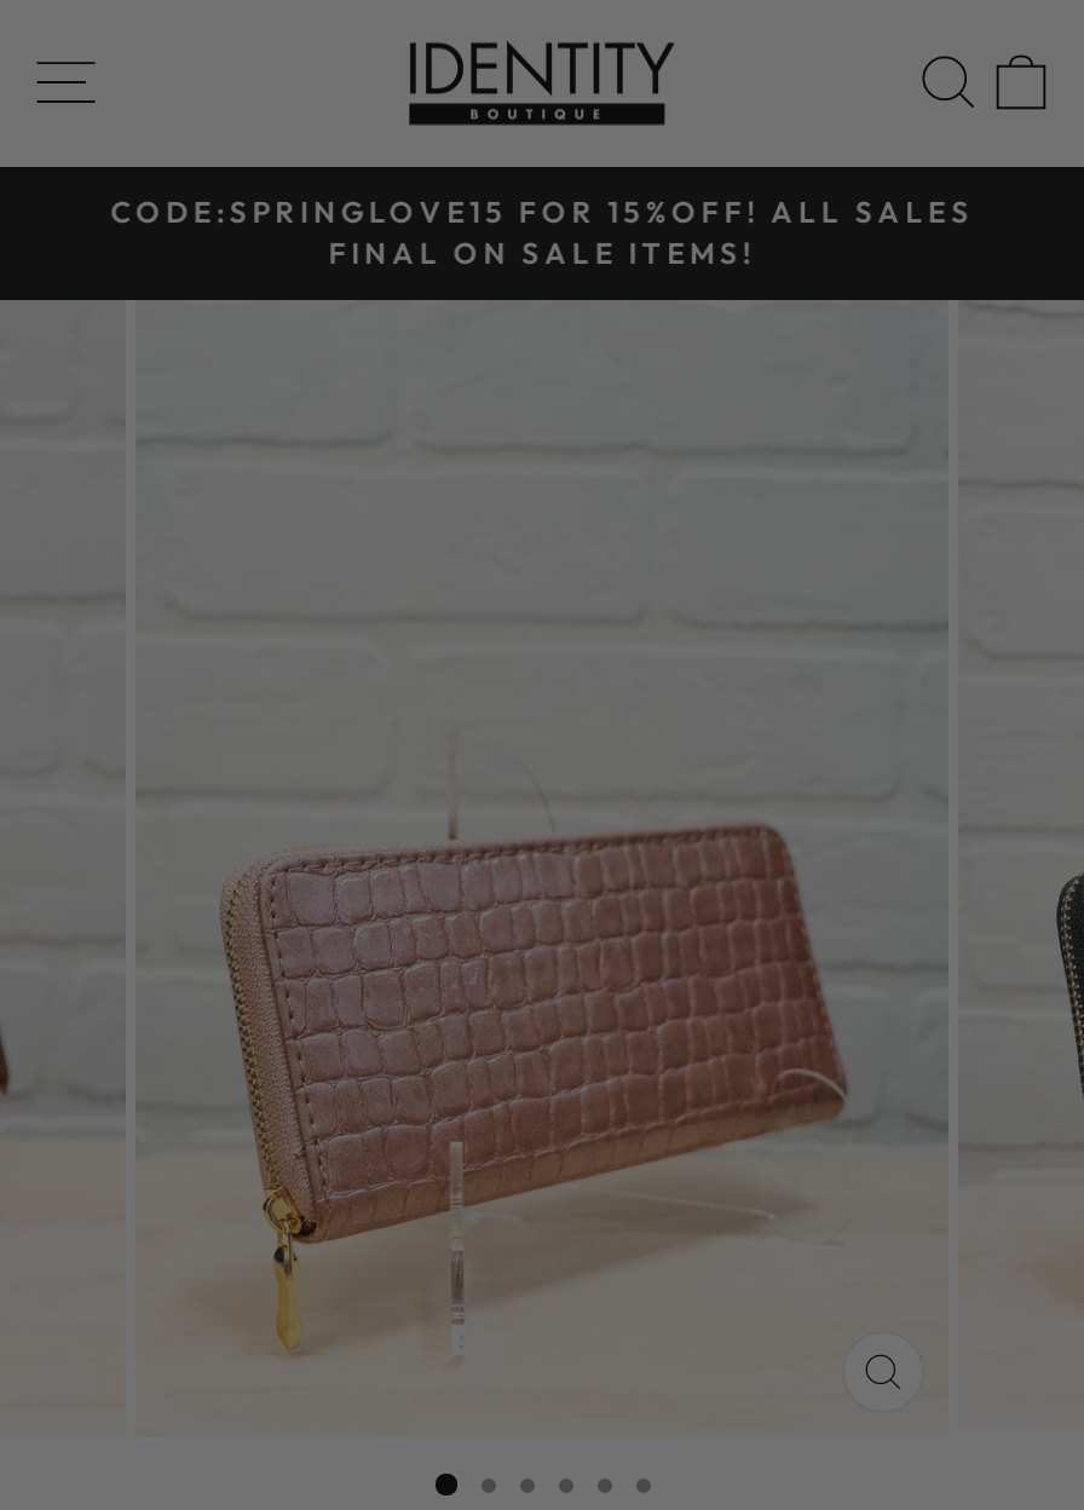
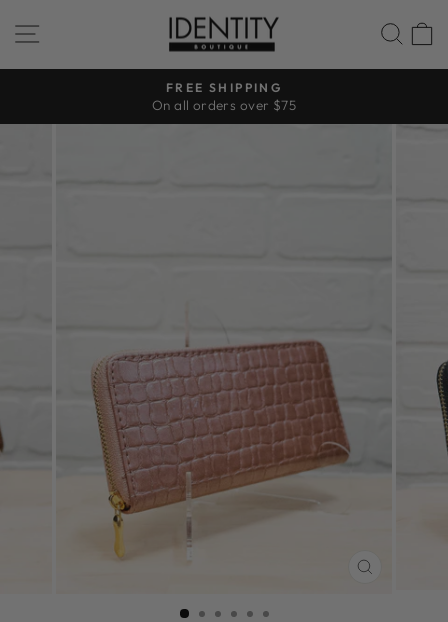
- CODE:SPRINGLOVE15 FOR 15%OFF! ALL SALES
- FINAL ON SALE ITEMS!
+ FREE SHIPPING
+ On all orders over $75
